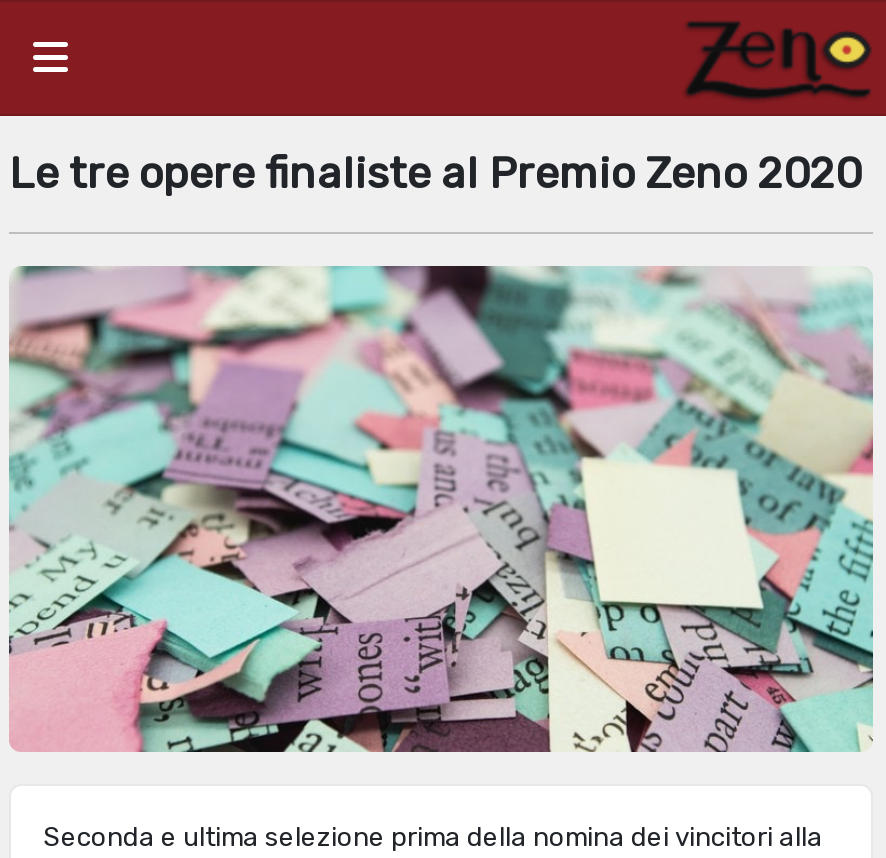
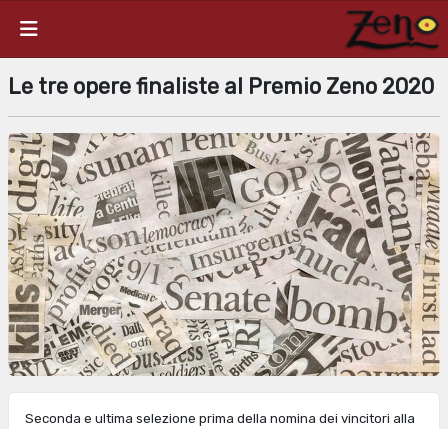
- [image]
+ [image]
